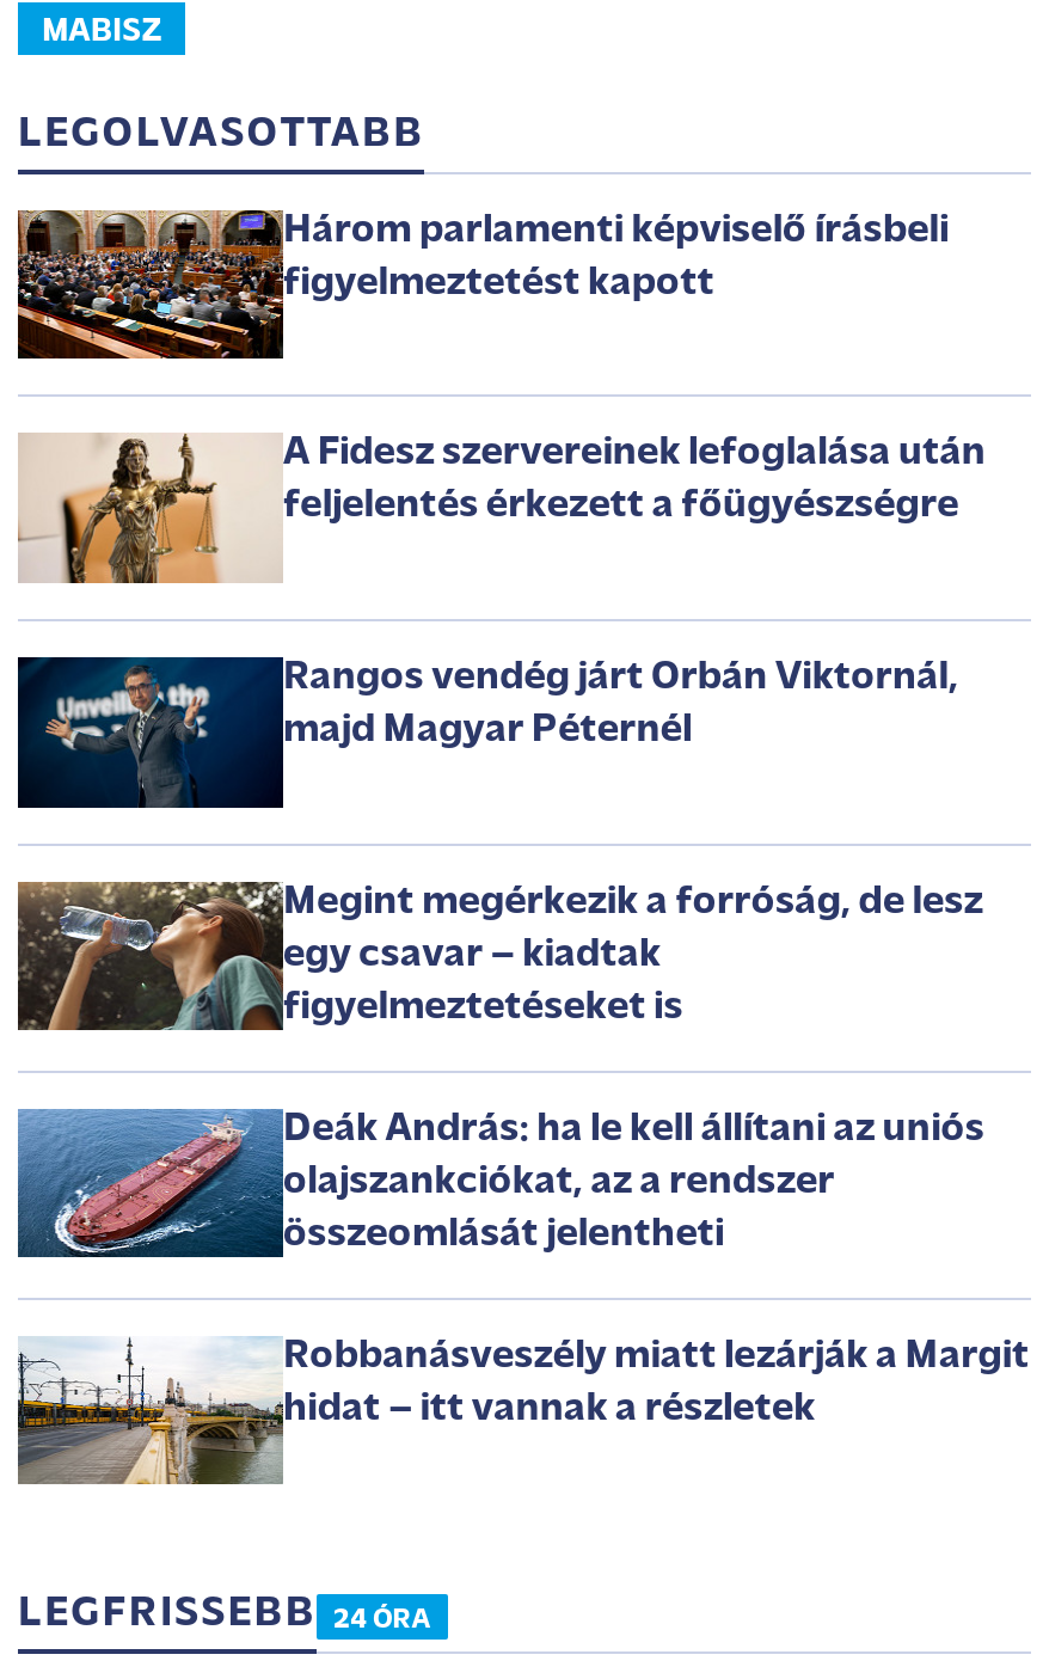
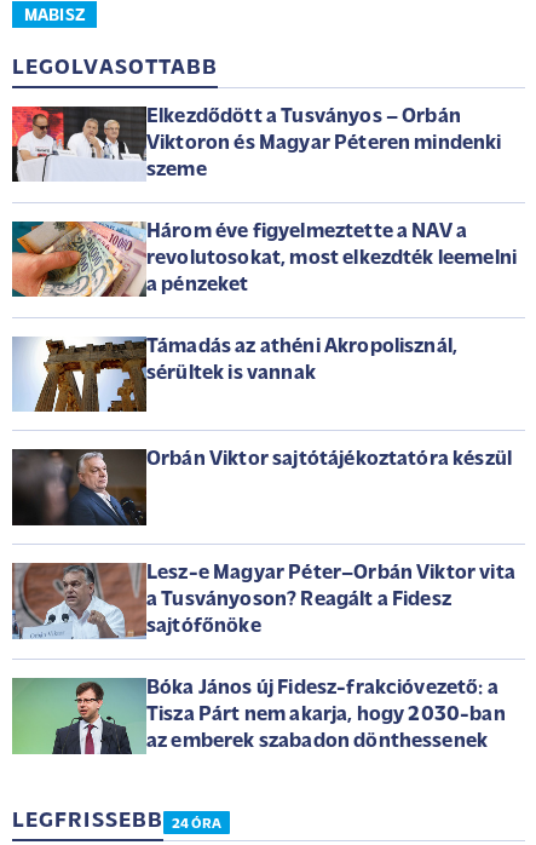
- [image]
- Három parlamenti képviselő írásbeli
- figyelmeztetést kapott
+ [image]
+ Elkezdődött a Tusványos – Orbán
+ Viktoron és Magyar Péteren mindenki
+ szeme

- [image]
- A Fidesz szervereinek lefoglalása után
- feljelentés érkezett a főügyészségre
+ [image]
+ Három éve figyelmeztette a NAV a
+ revolutosokat, most elkezdték leemelni
+ a pénzeket

- [image]
- Rangos vendég járt Orbán Viktornál,
- majd Magyar Péternél
+ [image]
+ Támadás az athéni Akropolisznál,
+ sérültek is vannak

- [image]
- Megint megérkezik a forróság, de lesz
- egy csavar – kiadtak
- figyelmeztetéseket is
+ [image]
+ Orbán Viktor sajtótájékoztatóra készül

- [image]
- Deák András: ha le kell állítani az uniós
- olajszankciókat, az a rendszer
- összeomlását jelentheti
+ [image]
+ Lesz-e Magyar Péter–Orbán Viktor vita
+ a Tusványoson? Reagált a Fidesz
+ sajtófőnöke

- [image]
- Robbanásveszély miatt lezárják a Margit
- hidat – itt vannak a részletek
+ [image]
+ Bóka János új Fidesz-frakcióvezető: a
+ Tisza Párt nem akarja, hogy 2030-ban
+ az emberek szabadon dönthessenek
